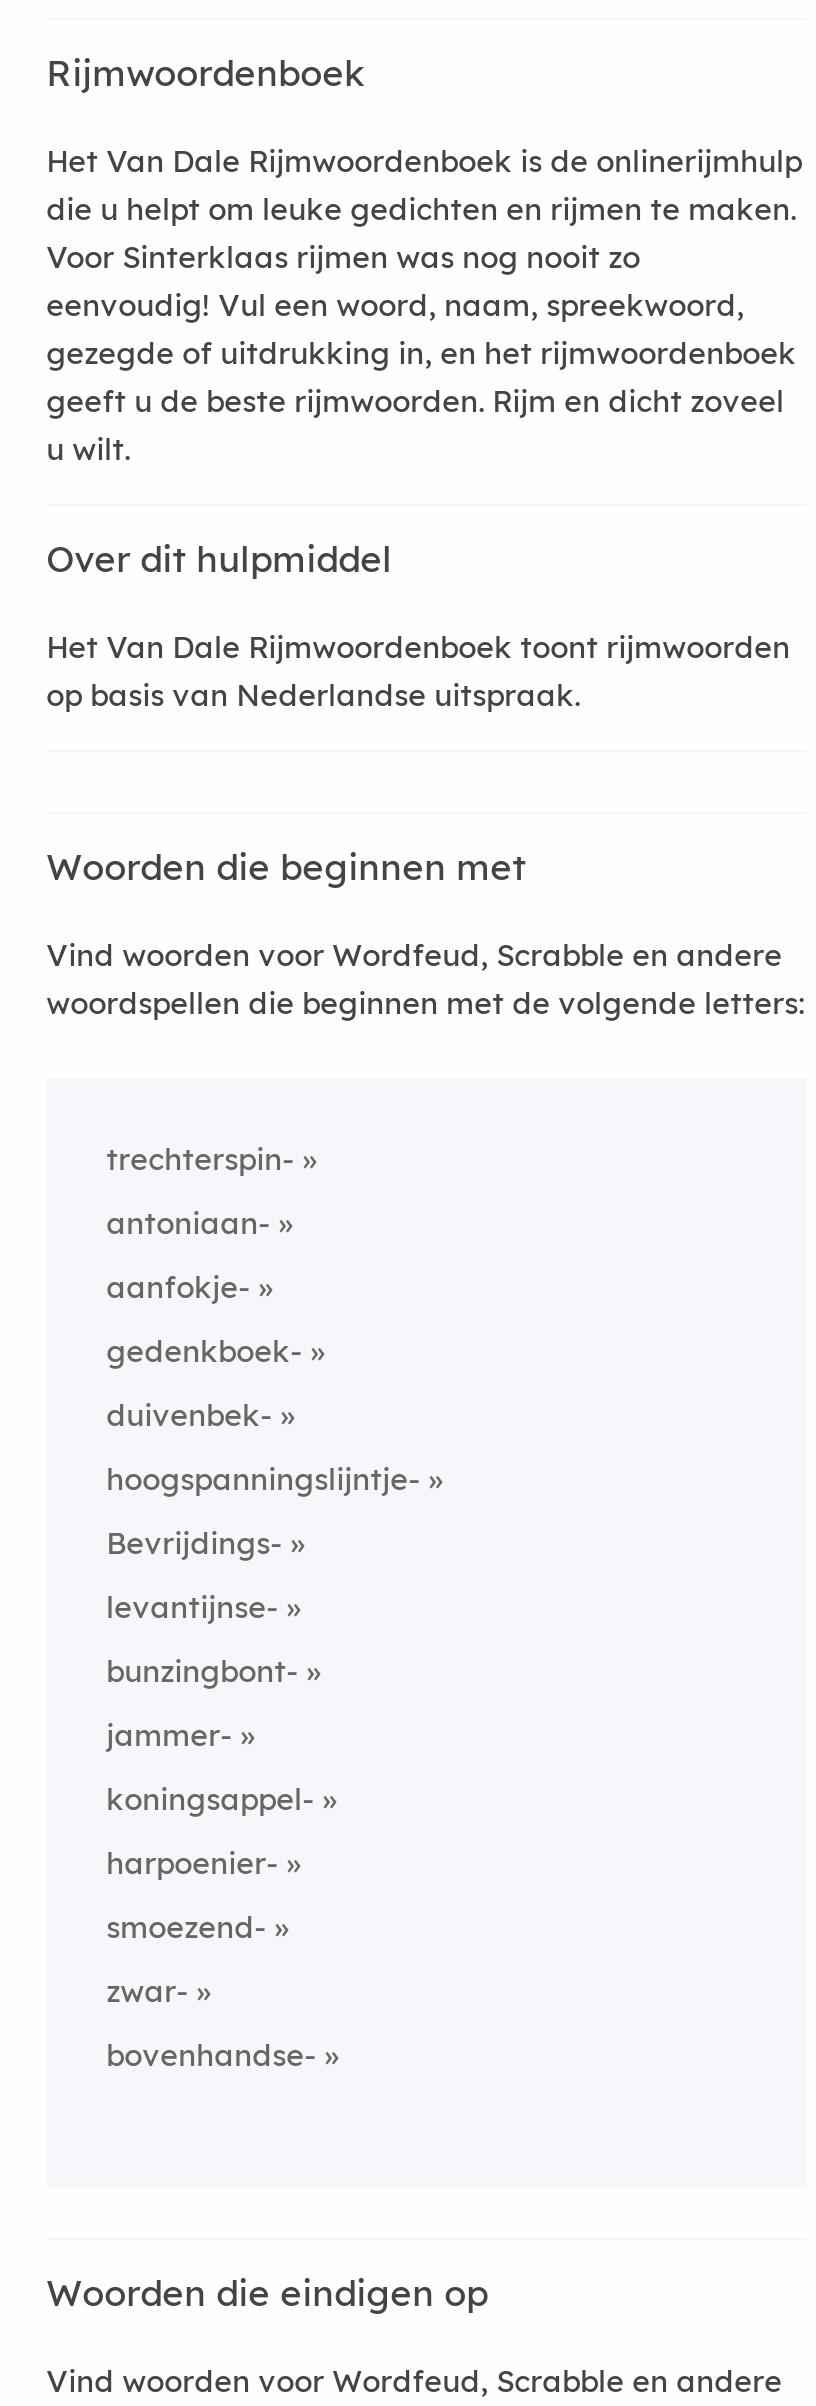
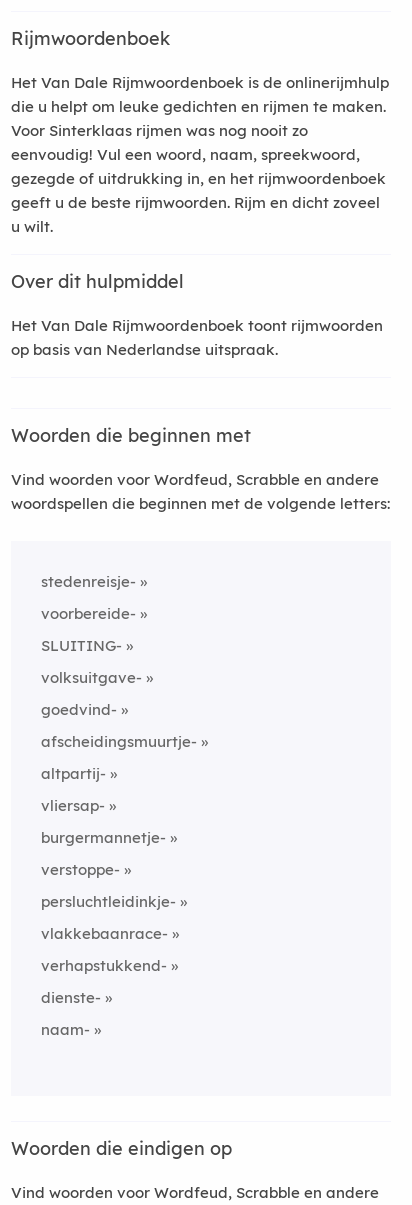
- trechterspin-
+ stedenreisje-

- antoniaan-
+ voorbereide-

- aanfokje-
+ SLUITING-

- gedenkboek-
+ volksuitgave-

- duivenbek-
+ goedvind-

- hoogspanningslijntje-
+ afscheidingsmuurtje-

- Bevrijdings-
+ altpartij-

- levantijnse-
+ vliersap-

- bunzingbont-
+ burgermannetje-

- jammer-
+ verstoppe-

- koningsappel-
+ persluchtleidinkje-

- harpoenier-
+ vlakkebaanrace-

- smoezend-
+ verhapstukkend-

- zwar-
+ dienste-

- bovenhandse-
+ naam-
